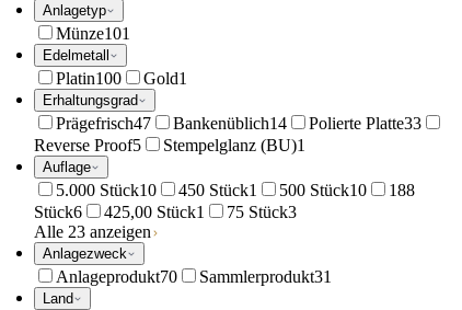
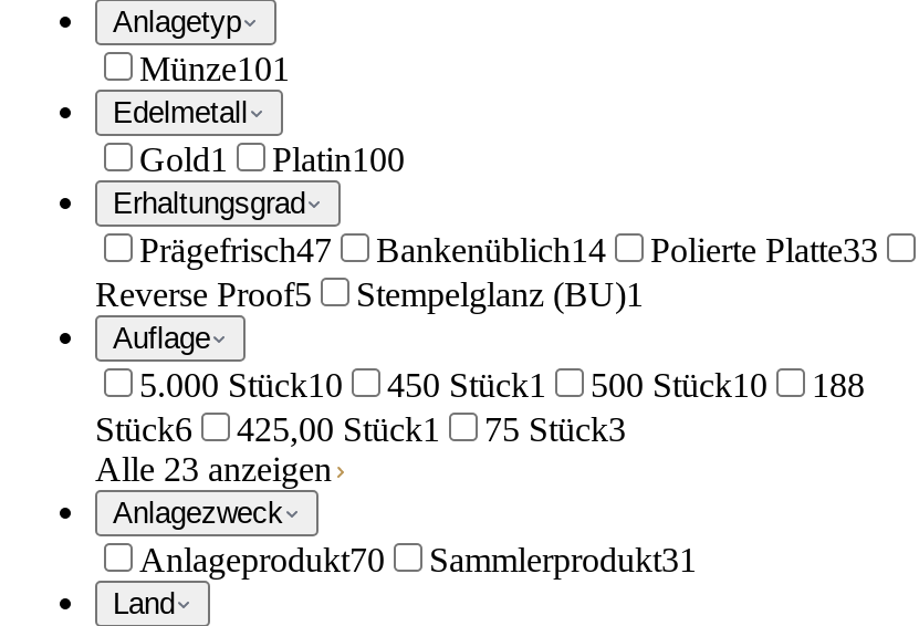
- Gold1

+ Gold1
